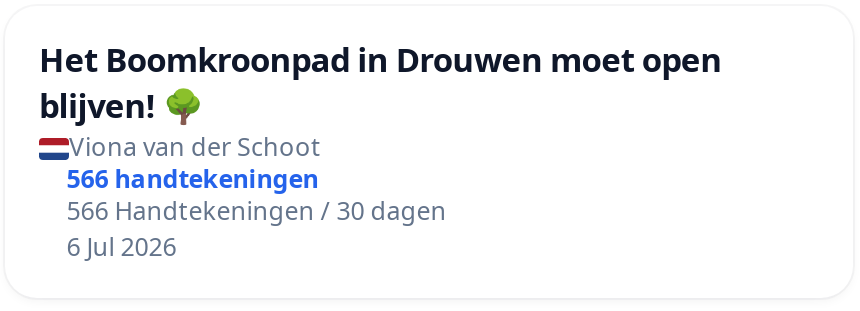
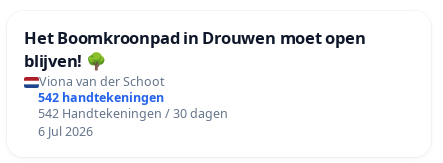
- 566 handtekeningen
+ 542 handtekeningen

- 566 Handtekeningen / 30 dagen
+ 542 Handtekeningen / 30 dagen
